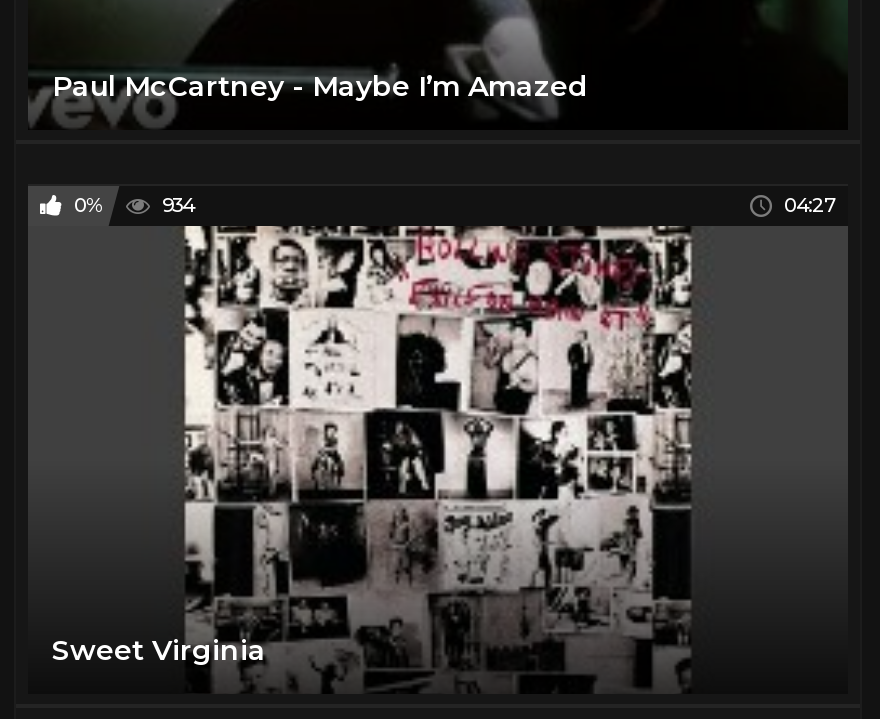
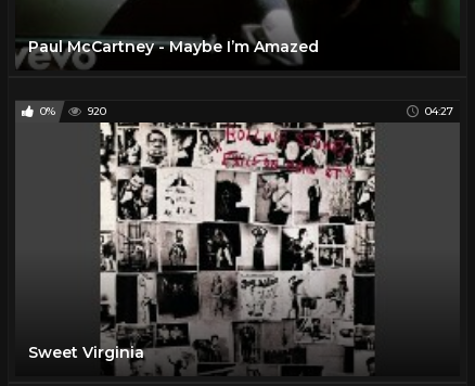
- 934
+ 920
